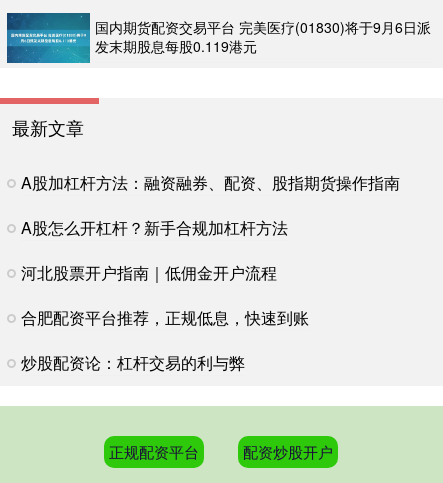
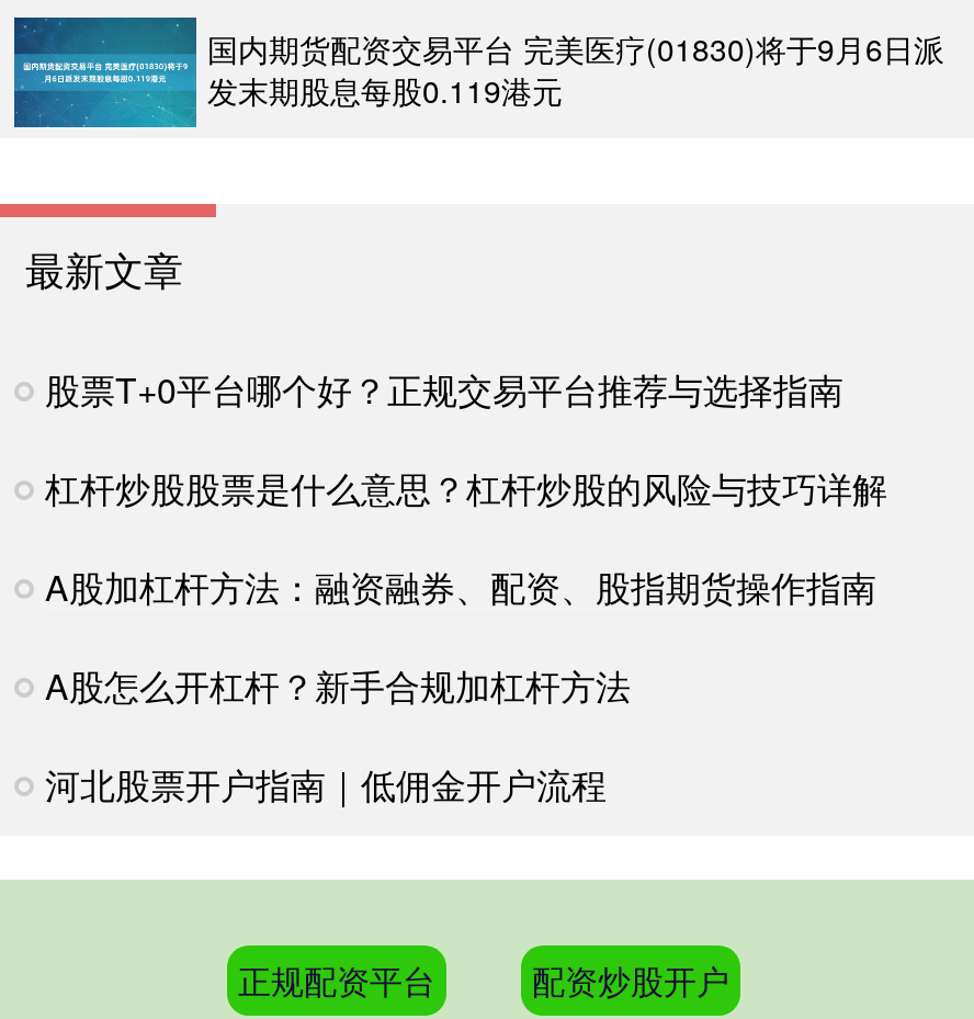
+ 股票T+0平台哪个好？正规交易平台推荐与选择指南
+ 杠杆炒股股票是什么意思？杠杆炒股的风险与技巧详解

moved down: A股加杠杆方法：融资融券、配资、股指期货操作指南 | A股怎么开杠杆？新手合规加杠杆方法 | 河北股票开户指南｜低佣金开户流程

- 合肥配资平台推荐，正规低息，快速到账
- 炒股配资论：杠杆交易的利与弊
